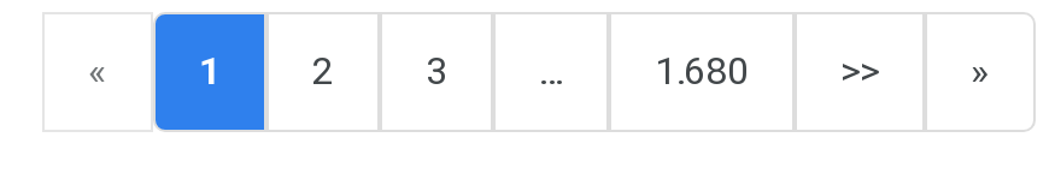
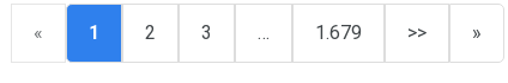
- 1.680
+ 1.679
